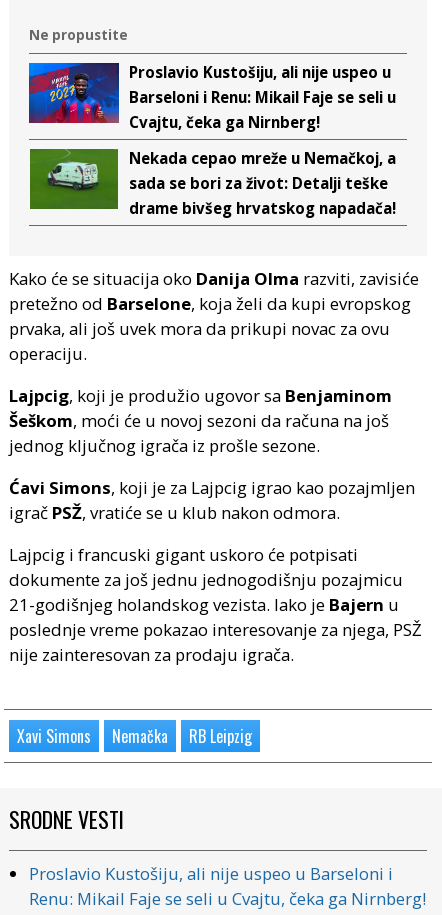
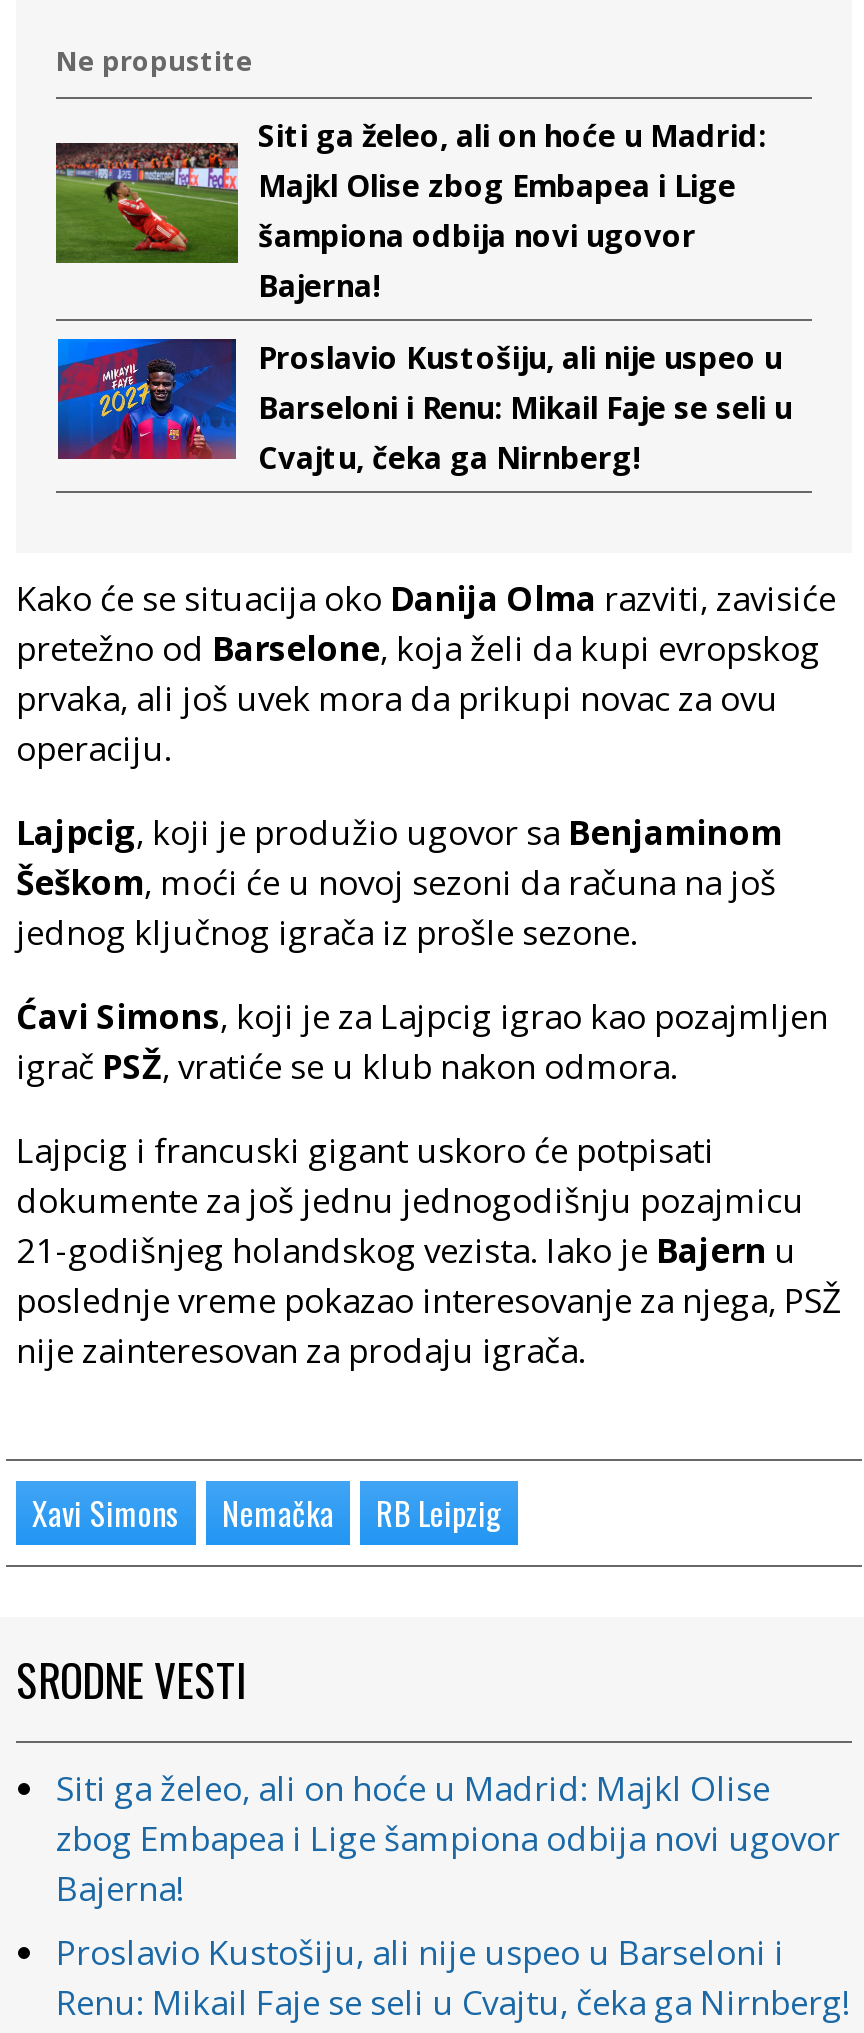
+ [image]
+ Siti ga želeo, ali on hoće u Madrid:
+ Majkl Olise zbog Embapea i Lige
+ šampiona odbija novi ugovor
+ Bajerna!

- [image]
- Nekada cepao mreže u Nemačkoj, a
- sada se bori za život: Detalji teške
- drame bivšeg hrvatskog napadača!

+ Siti ga želeo, ali on hoće u Madrid: Majkl Olise
+ zbog Embapea i Lige šampiona odbija novi ugovor
+ Bajerna!
